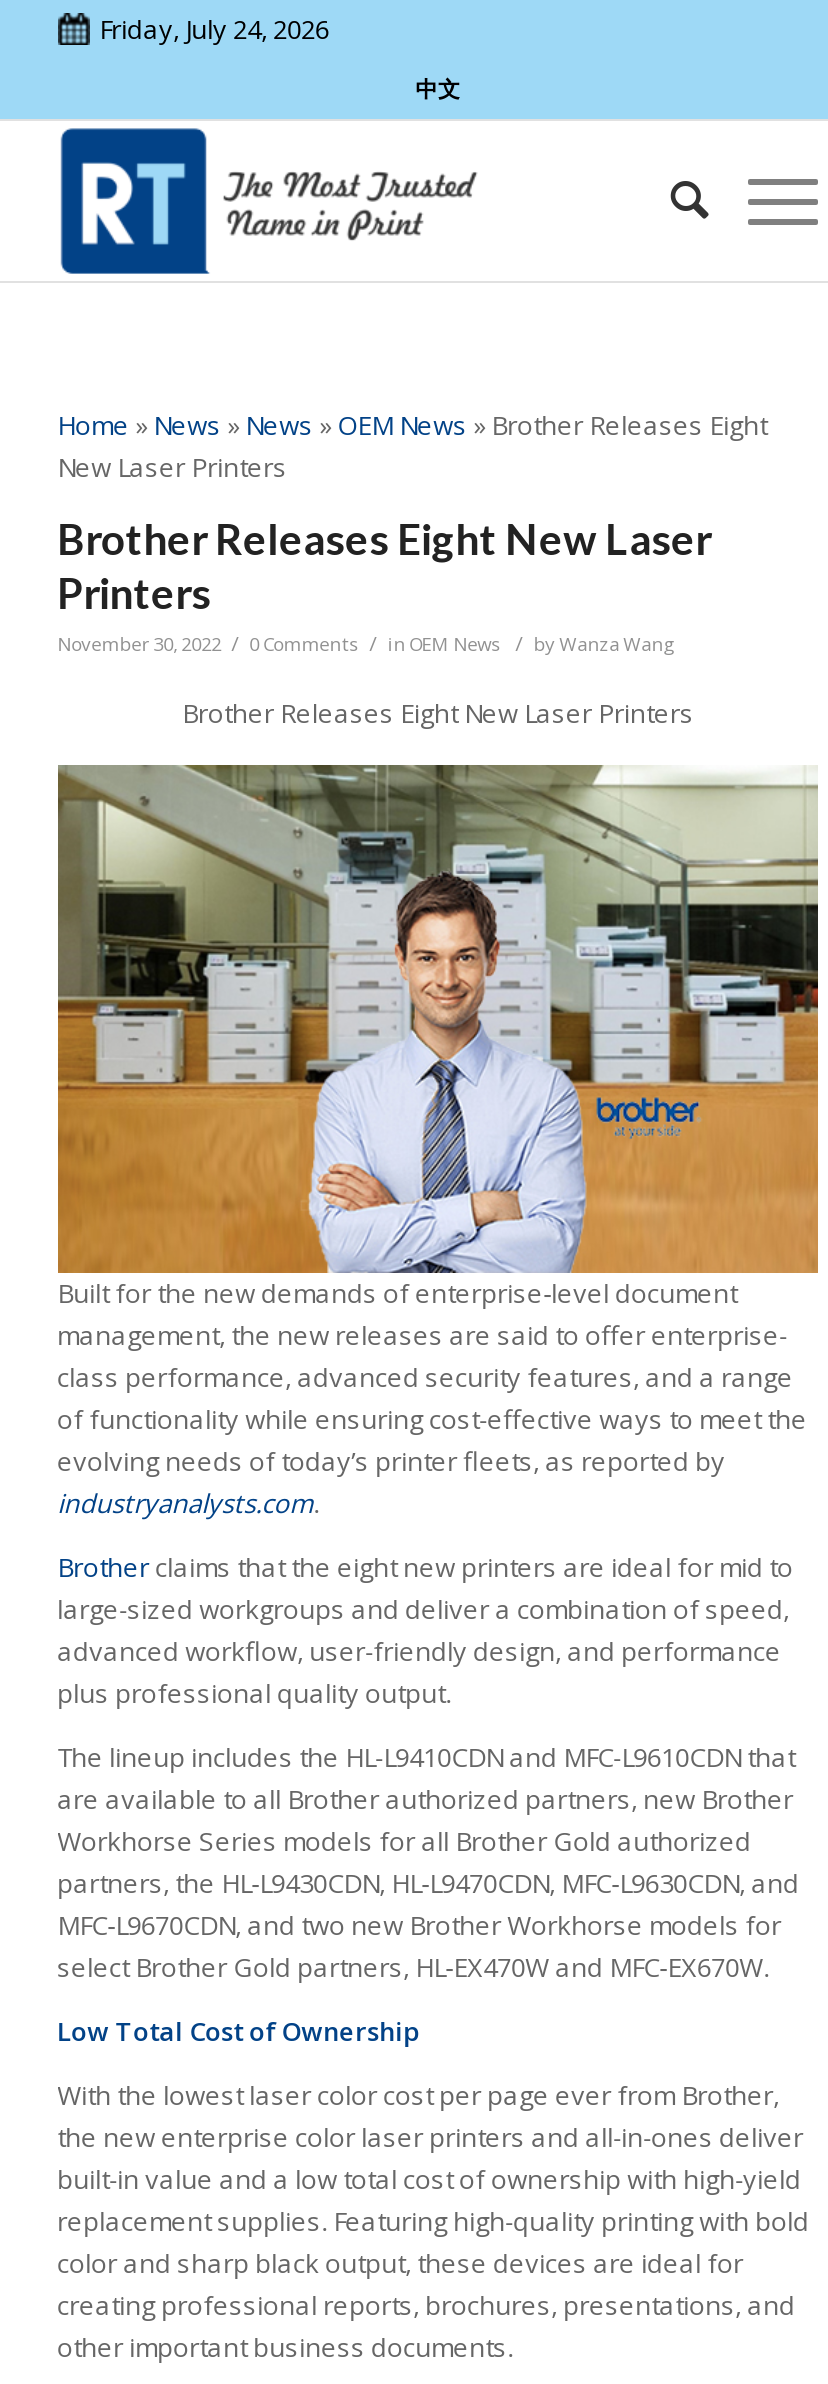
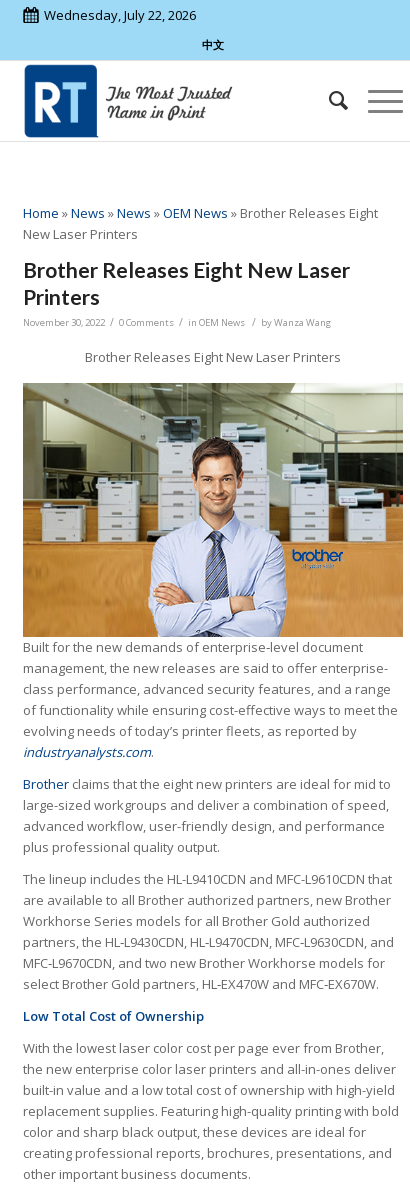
- Friday, July 24, 2026
+ Wednesday, July 22, 2026
